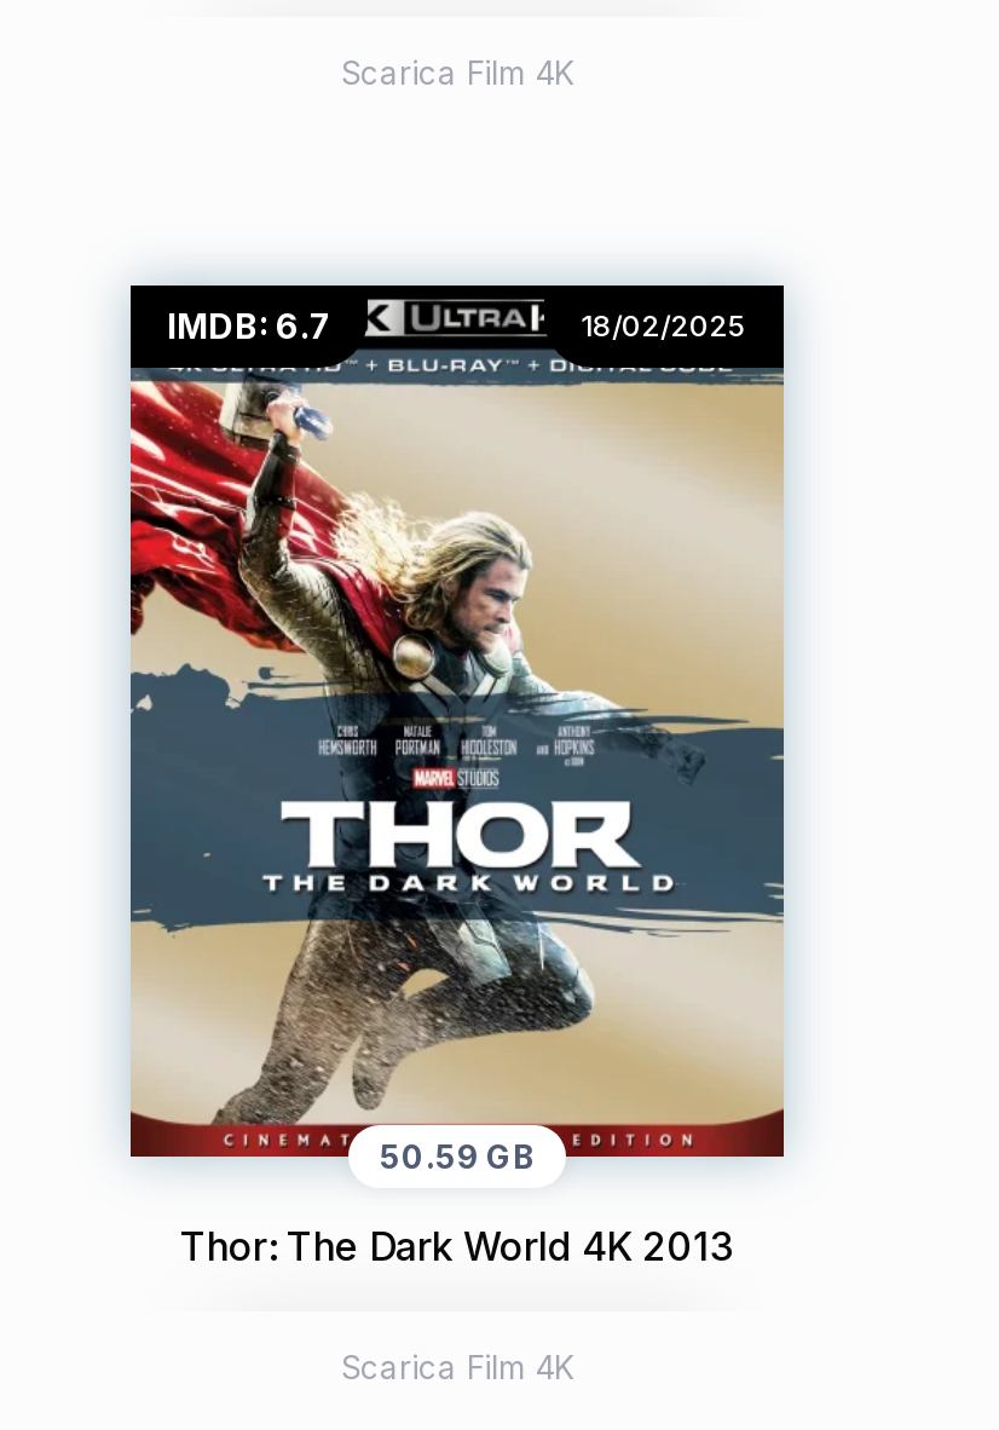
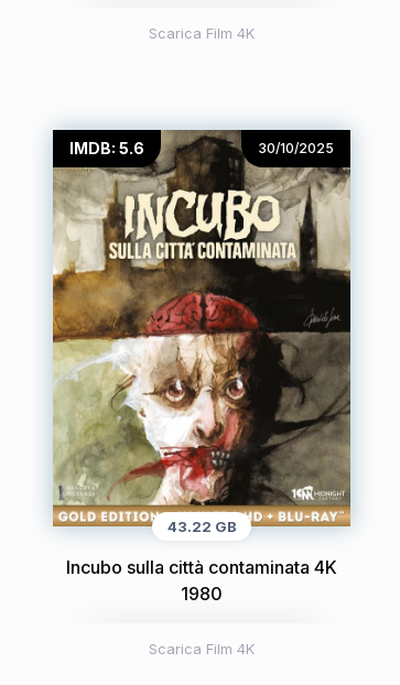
- [image]
- IMDB: 6.7
- 18/02/2025
+ [image]
+ IMDB: 5.6
+ 30/10/2025

- 50.59 GB
+ 43.22 GB

- Thor: The Dark World 4K 2013
+ Incubo sulla città contaminata 4K
+ 1980
